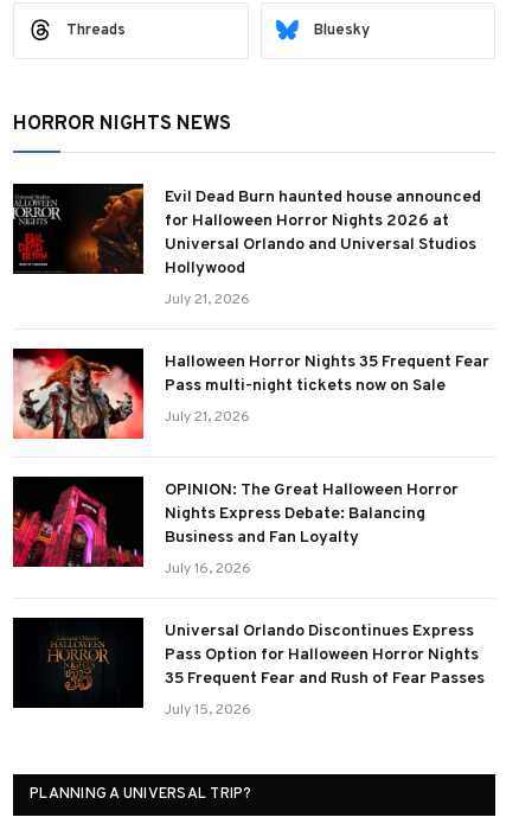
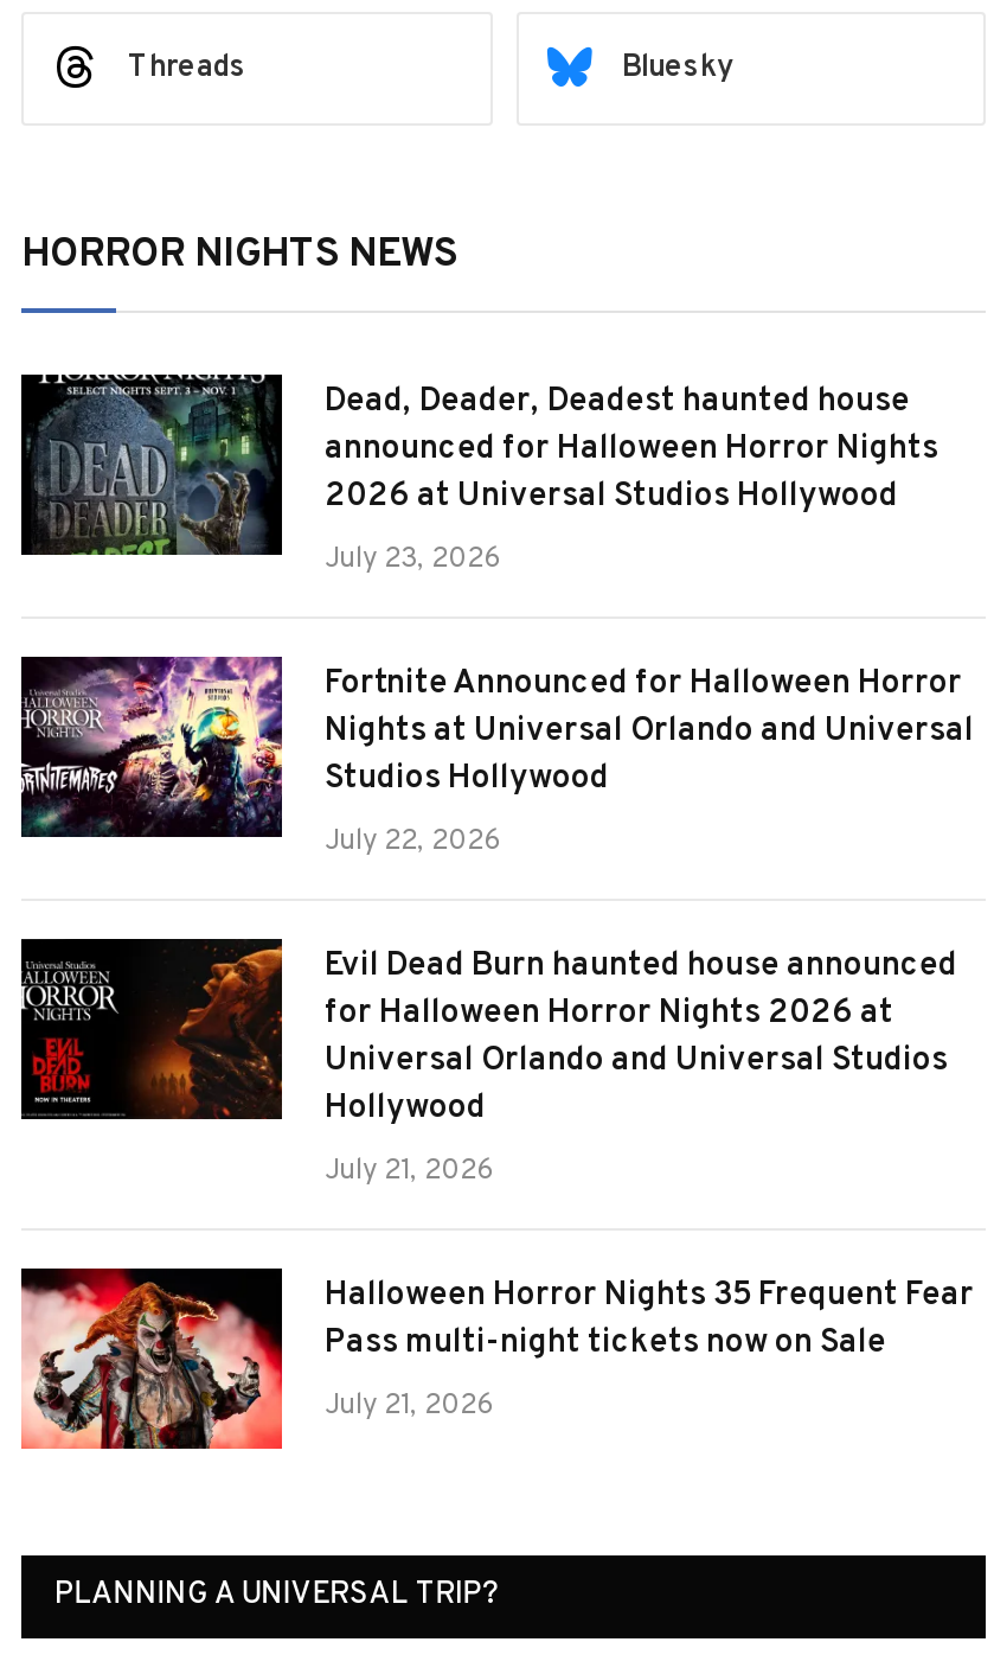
+ [image]

+ [image]
+ Dead, Deader, Deadest haunted house
+ announced for Halloween Horror Nights
+ 2026 at Universal Studios Hollywood
+ July 23, 2026
+ Fortnite Announced for Halloween Horror
+ Nights at Universal Orlando and Universal
+ Studios Hollywood
+ July 22, 2026

moved down: [image] | Evil Dead Burn haunted house announced | for Halloween Horror Nights 2026 at | ... | Pass multi-night tickets now on Sale | July 21, 2026

- [image]
- OPINION: The Great Halloween Horror
- Nights Express Debate: Balancing
- Business and Fan Loyalty
- July 16, 2026
- Universal Orlando Discontinues Express
- Pass Option for Halloween Horror Nights
- 35 Frequent Fear and Rush of Fear Passes
- July 15, 2026

- [image]
